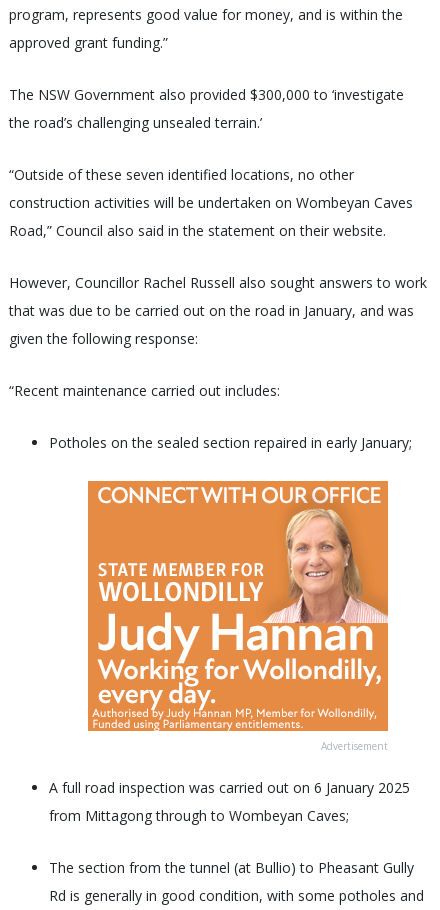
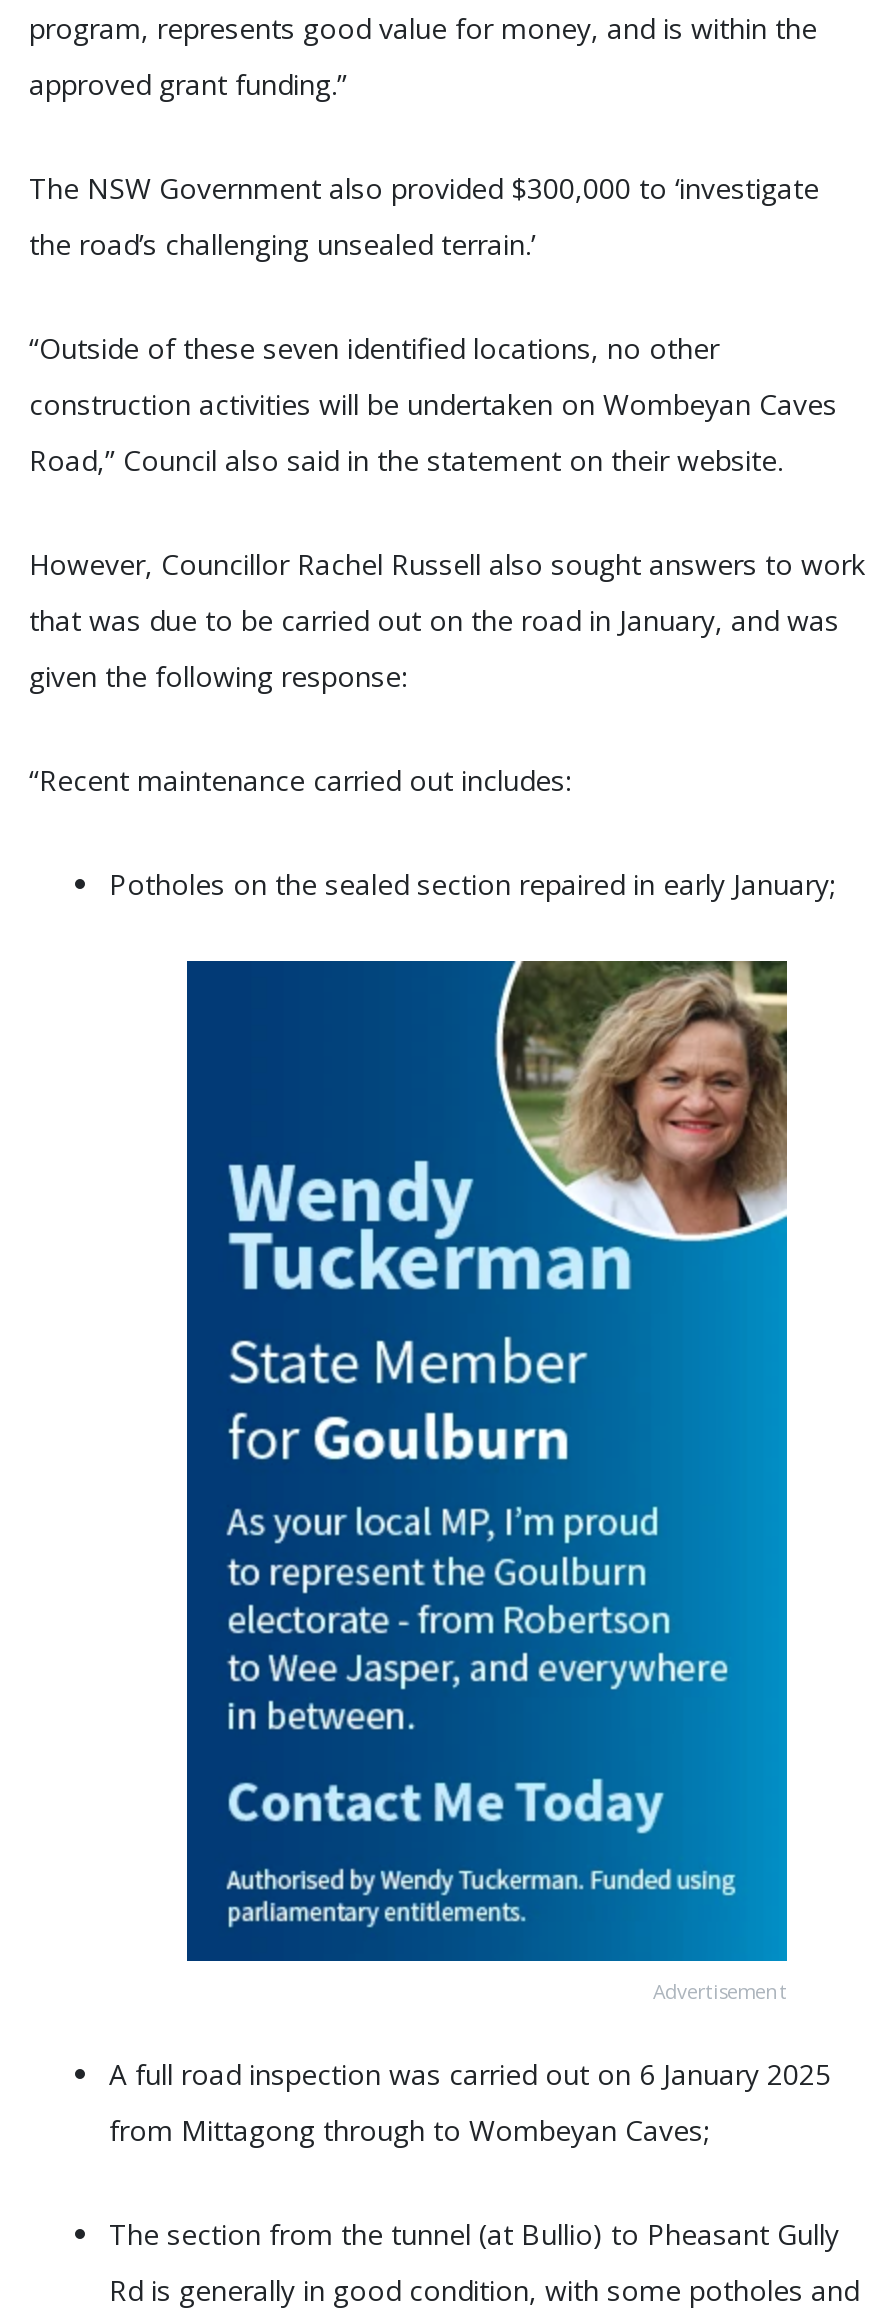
- [image]
+ [image]
